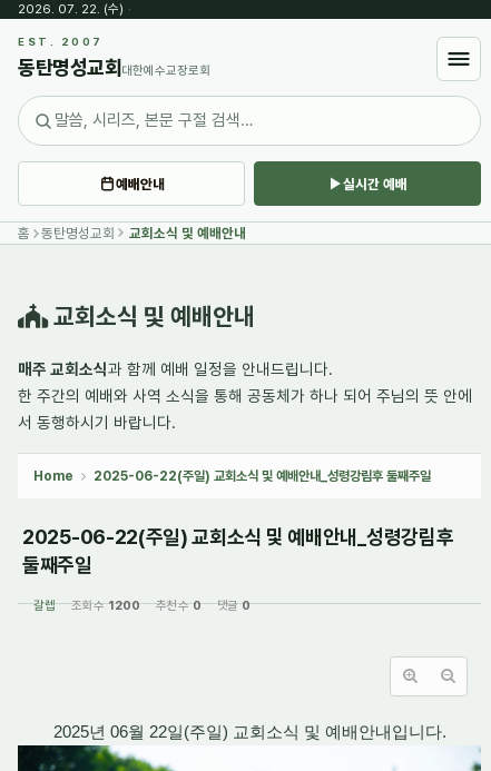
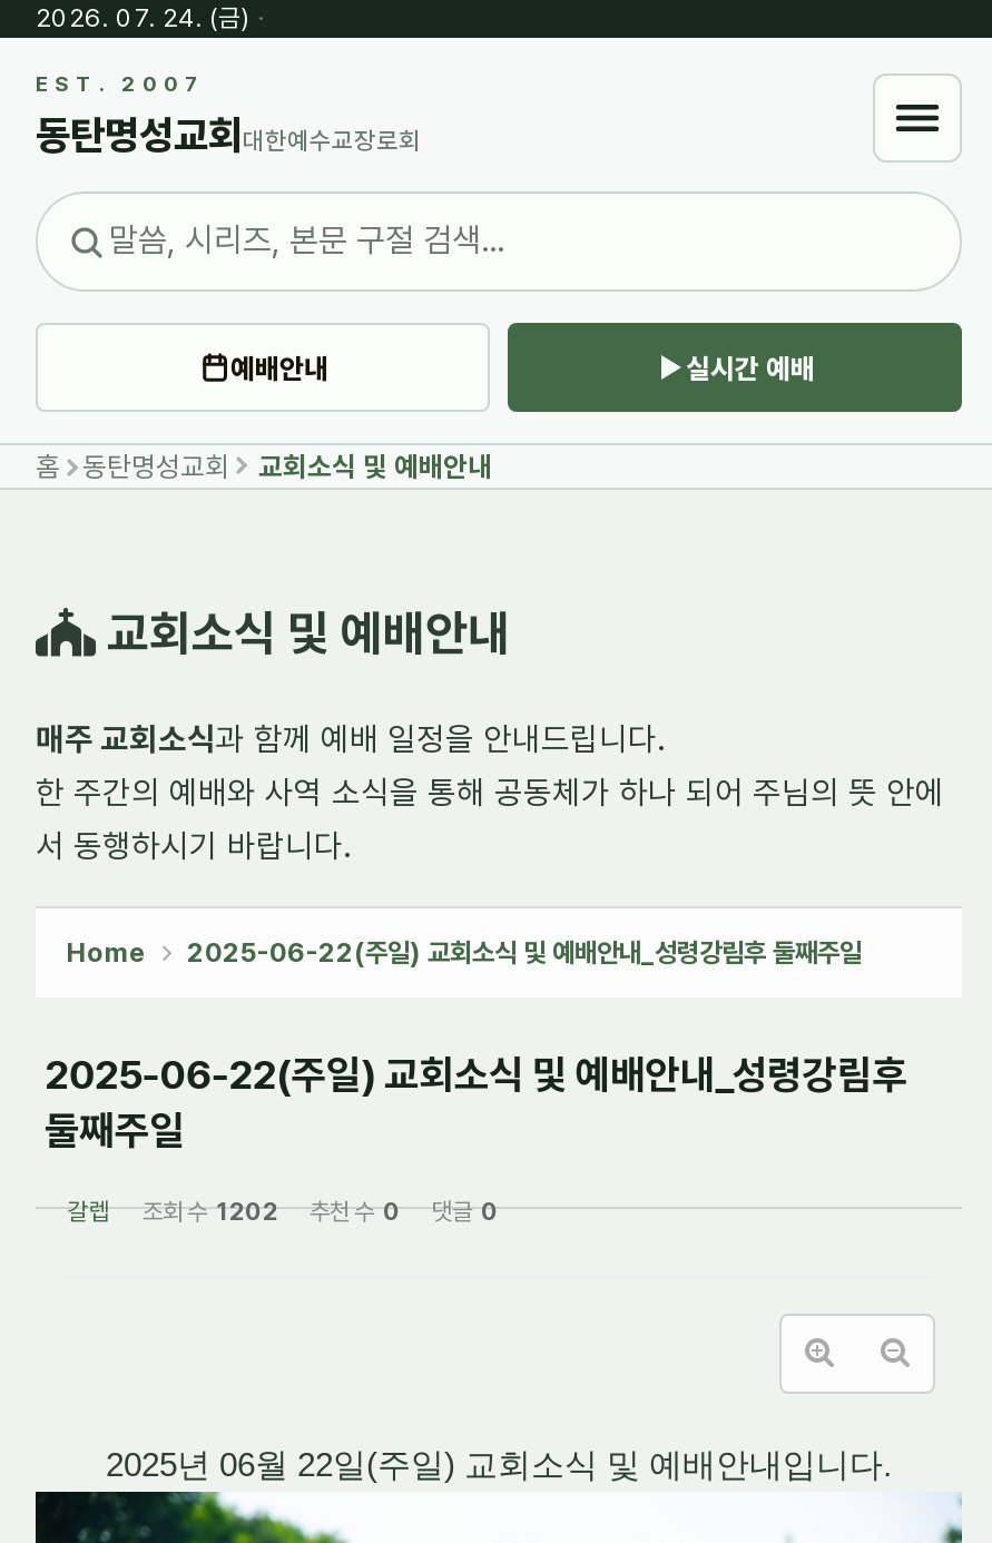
- 2026. 07. 22. (수) ·
+ 2026. 07. 24. (금) ·

- 조회 수 1200
+ 조회 수 1202
